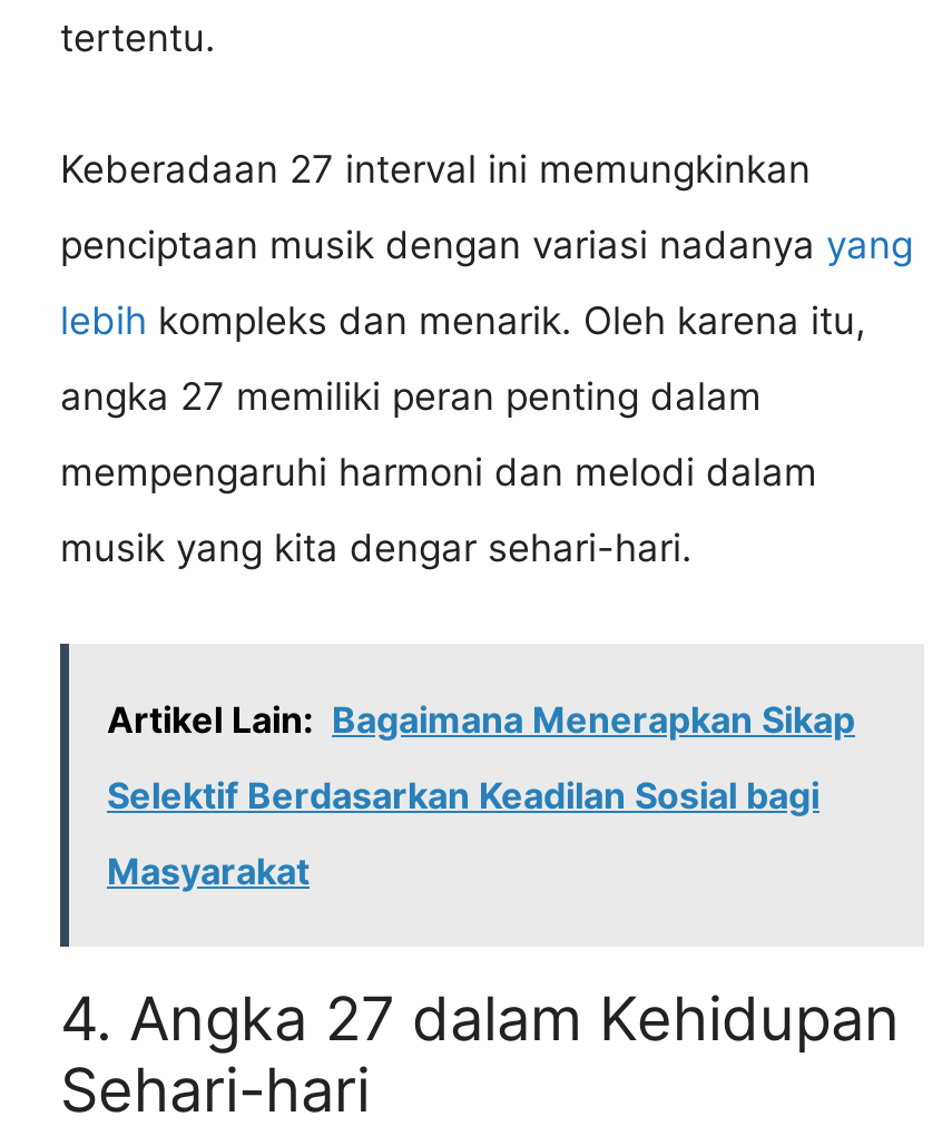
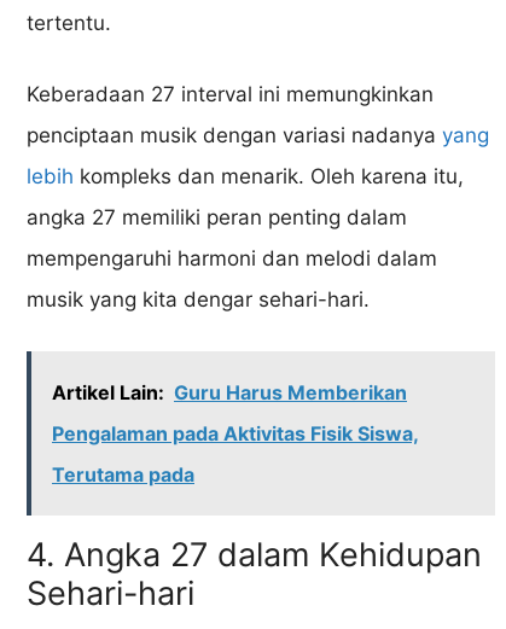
- Artikel Lain: Bagaimana Menerapkan Sikap
+ Artikel Lain: Guru Harus Memberikan

- Selektif Berdasarkan Keadilan Sosial bagi
+ Pengalaman pada Aktivitas Fisik Siswa,

- Masyarakat
+ Terutama pada
